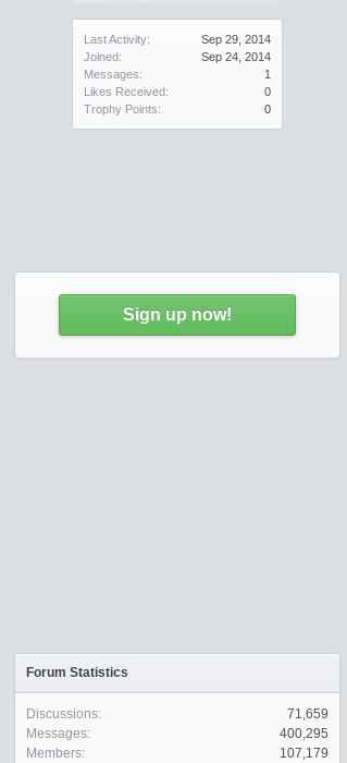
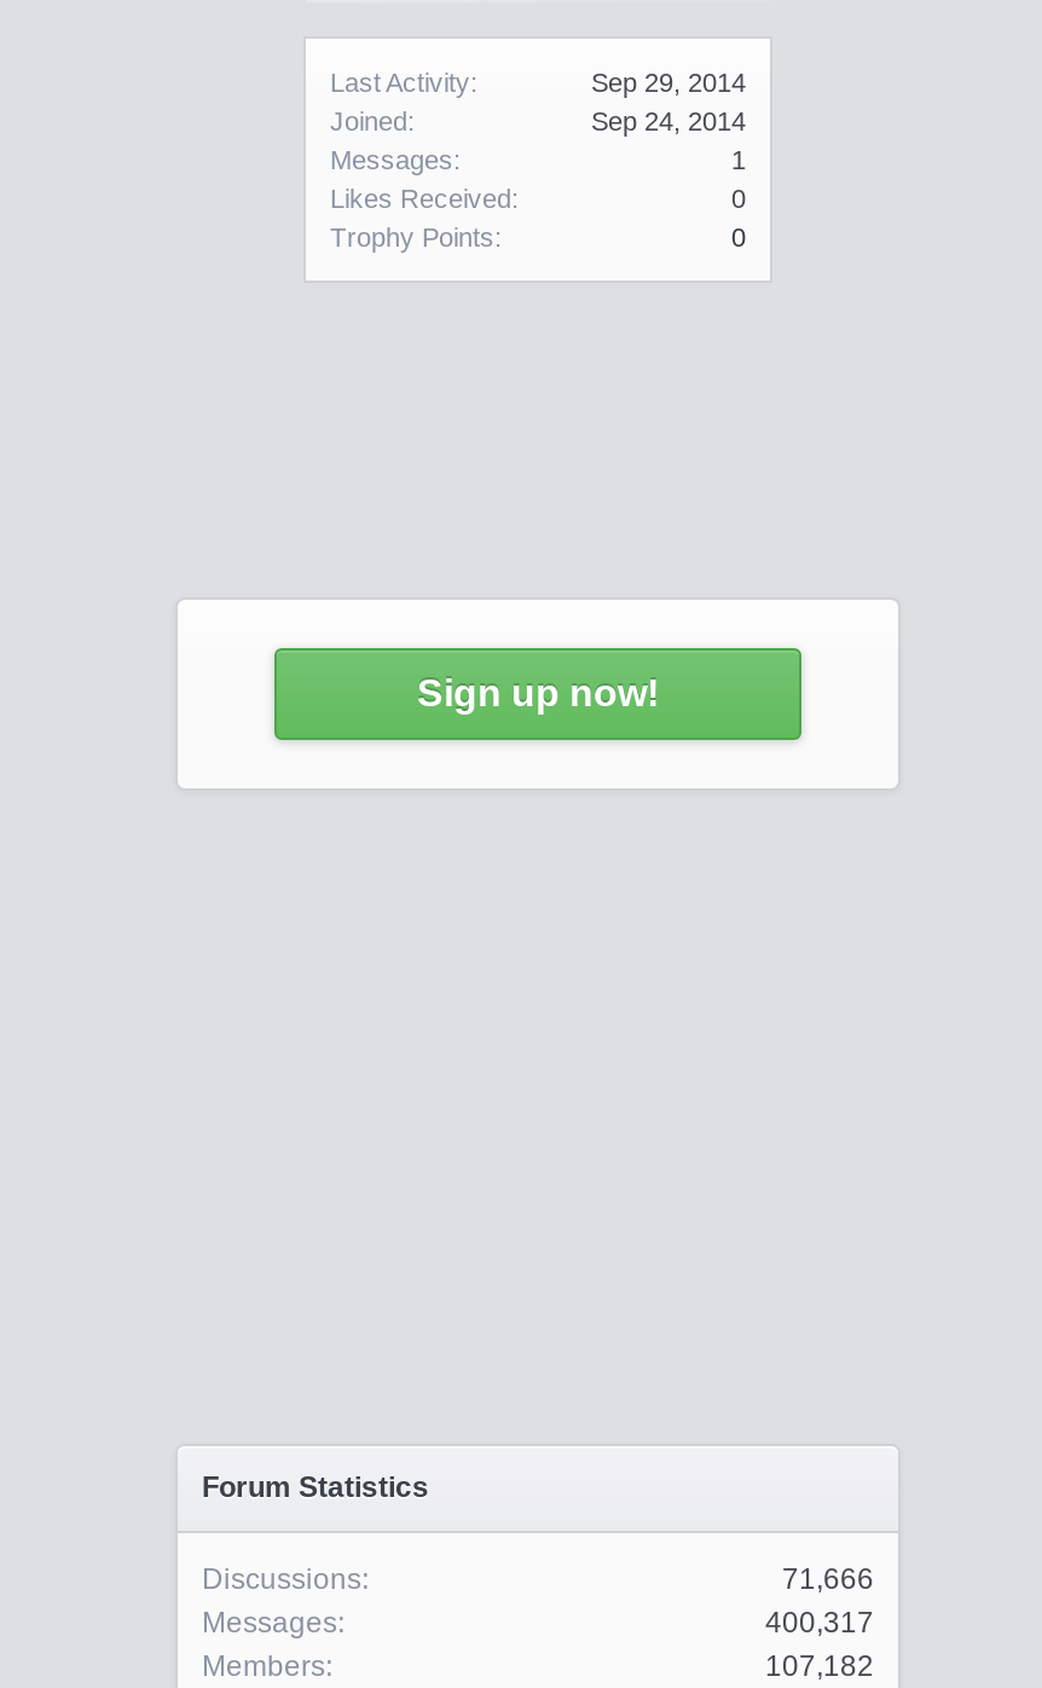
- 71,659
+ 71,666

- 400,295
+ 400,317

- 107,179
+ 107,182
